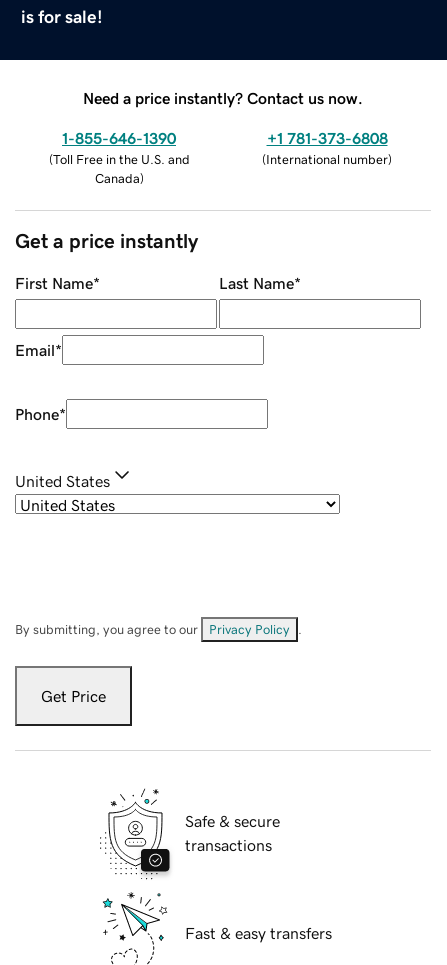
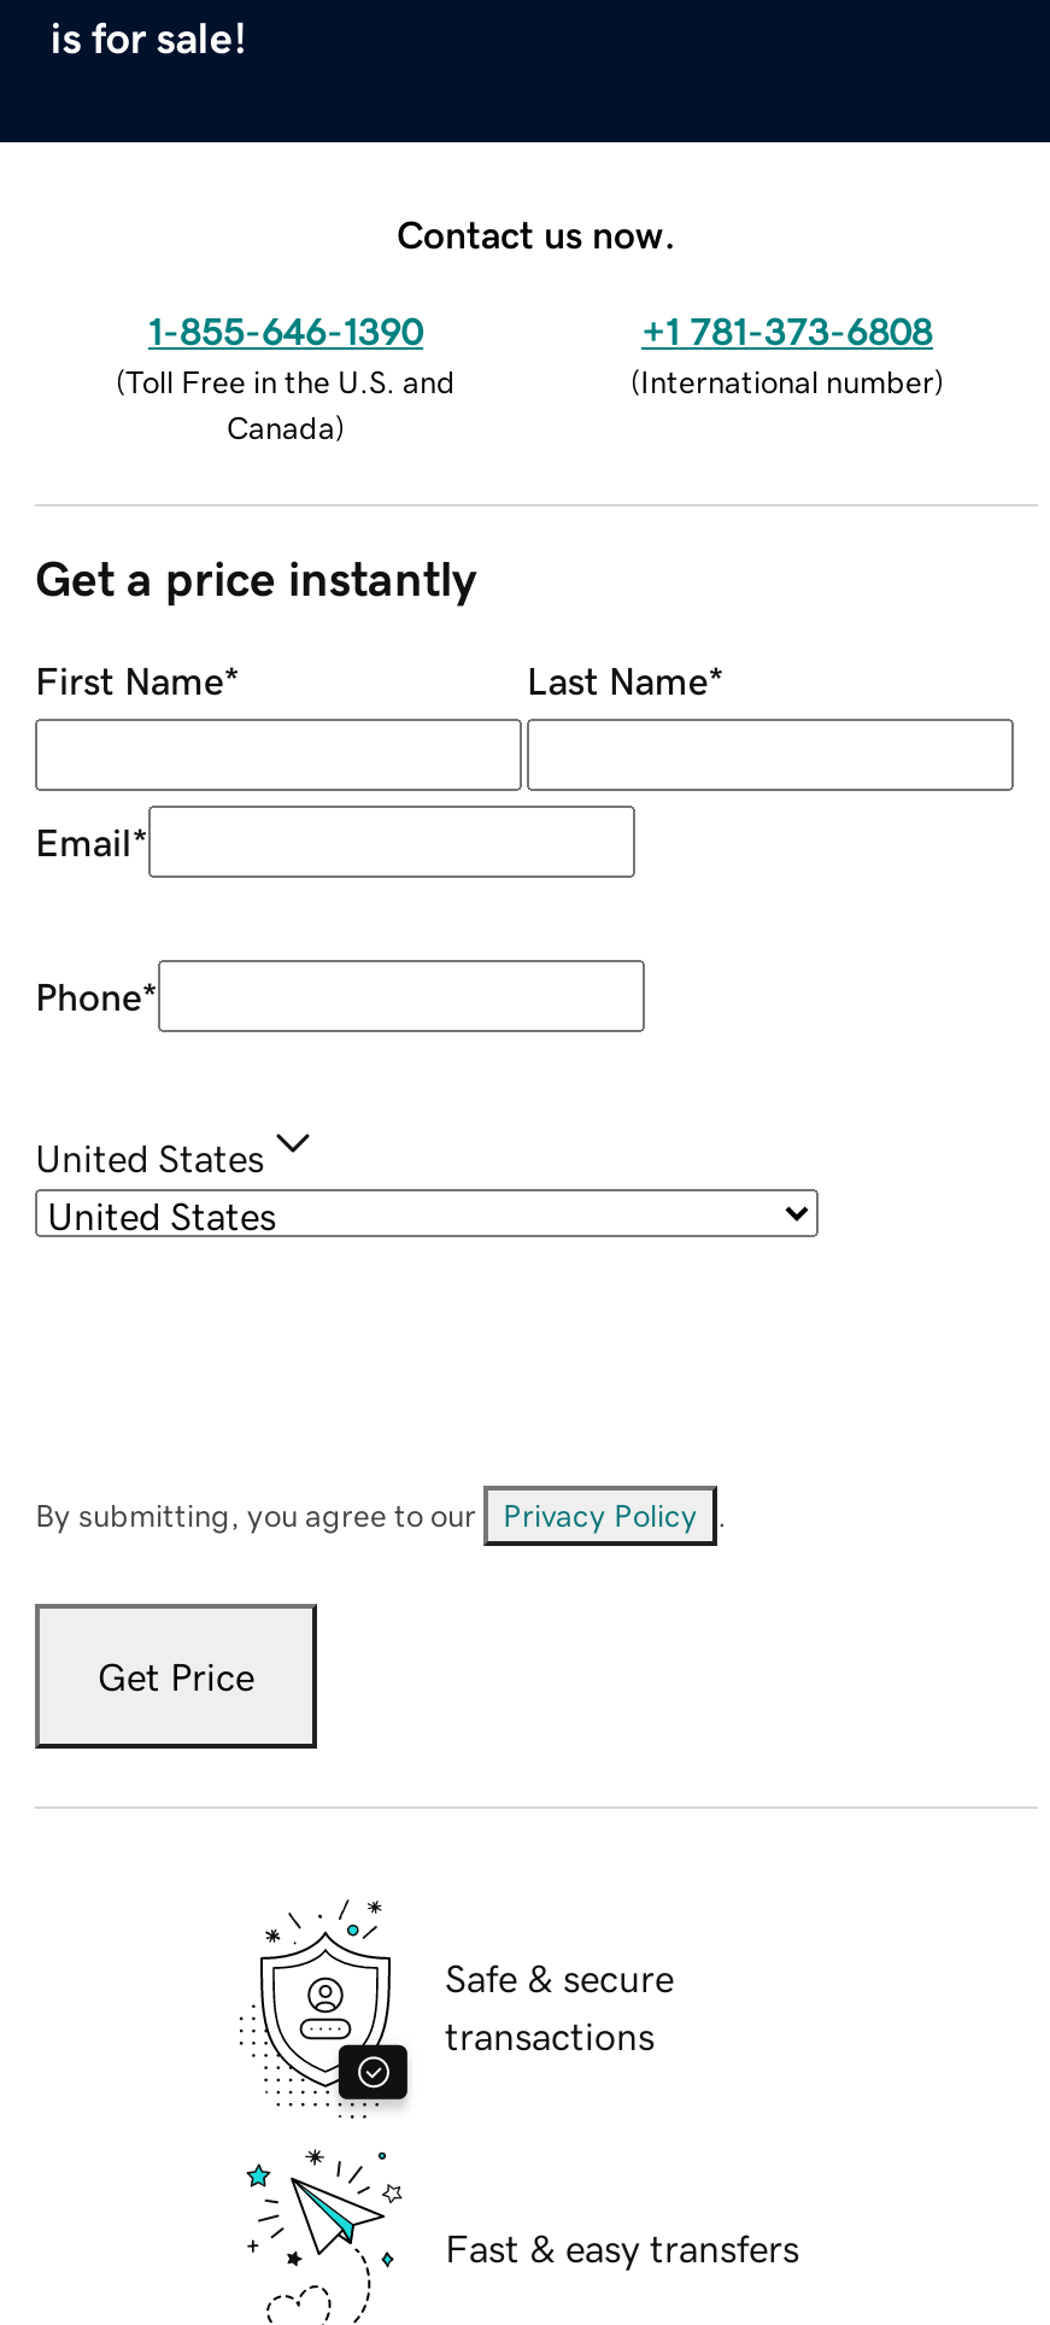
- Need a price instantly? Contact us now.
+ Contact us now.
